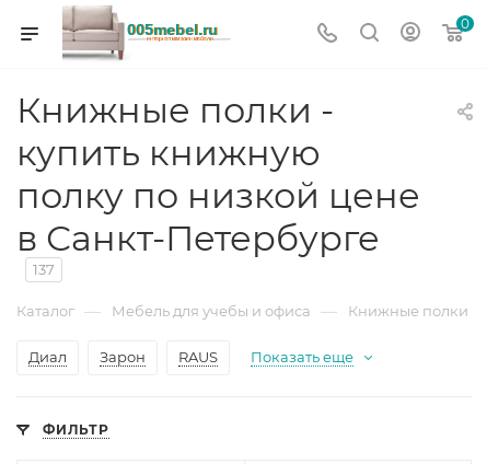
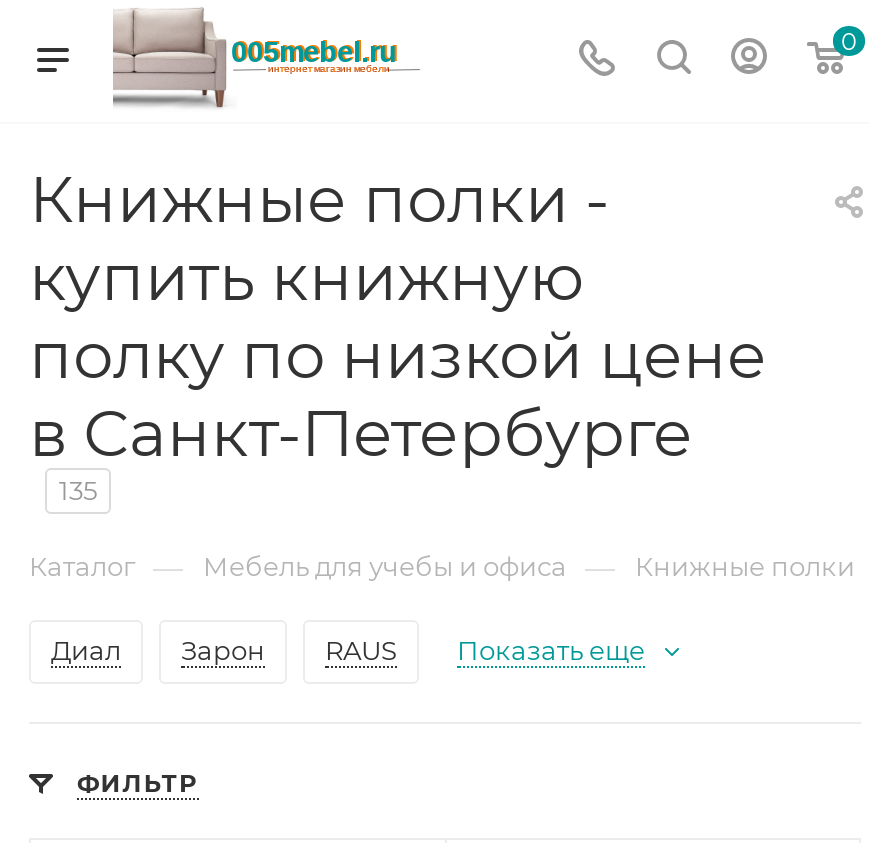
- 137
+ 135
